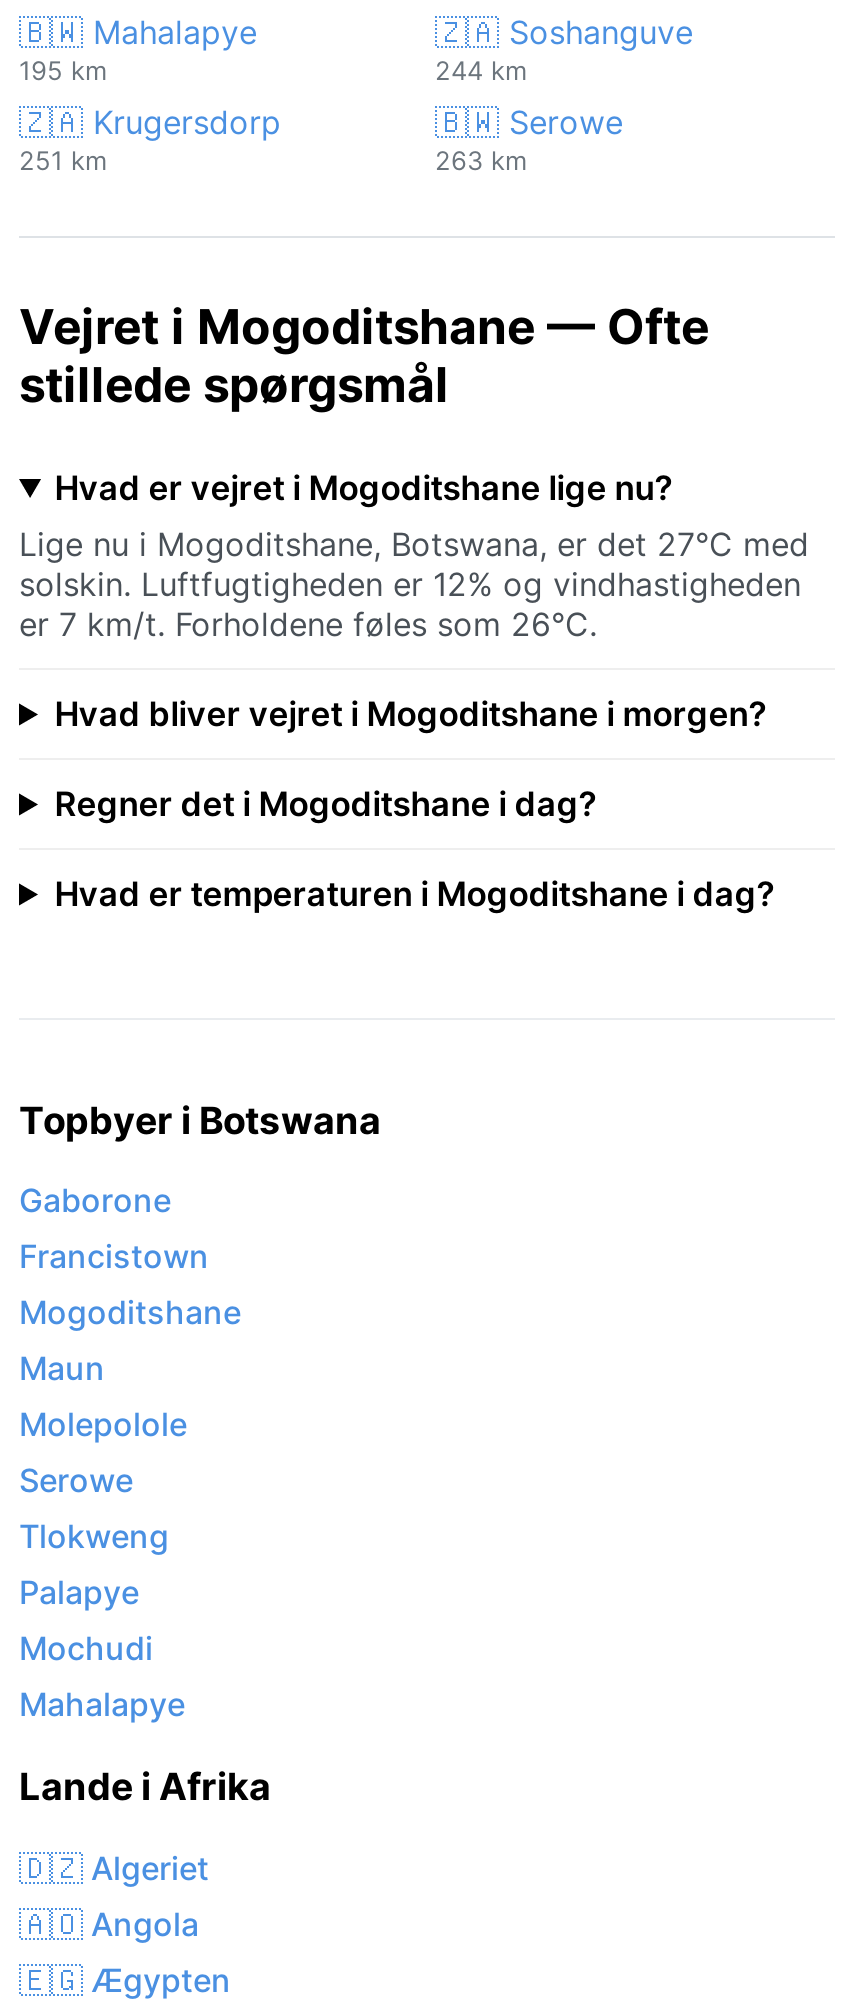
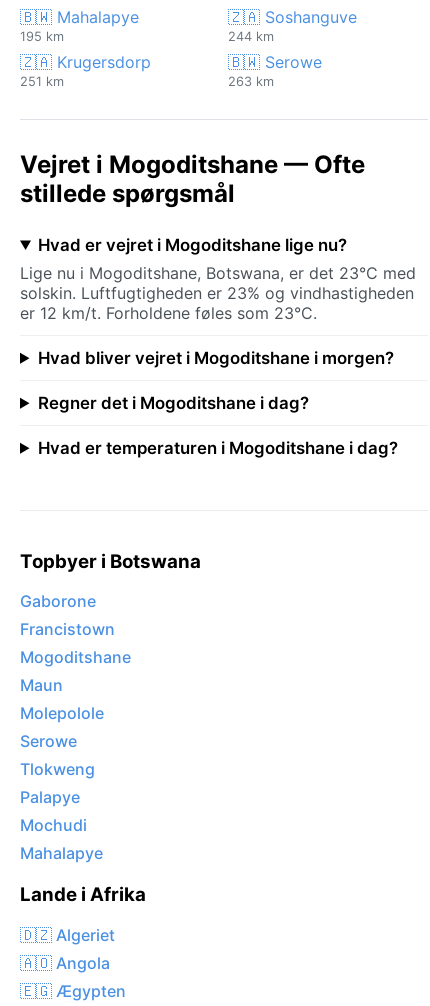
- Lige nu i Mogoditshane, Botswana, er det 27°C med
+ Lige nu i Mogoditshane, Botswana, er det 23°C med

- solskin. Luftfugtigheden er 12% og vindhastigheden
+ solskin. Luftfugtigheden er 23% og vindhastigheden

- er 7 km/t. Forholdene føles som 26°C.
+ er 12 km/t. Forholdene føles som 23°C.
